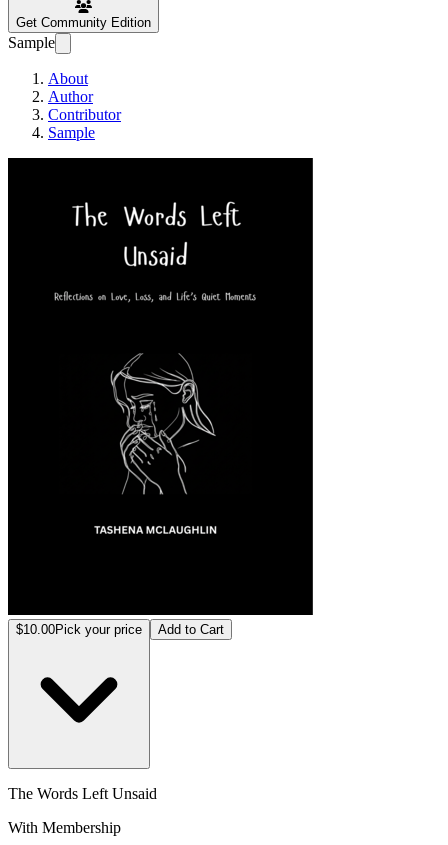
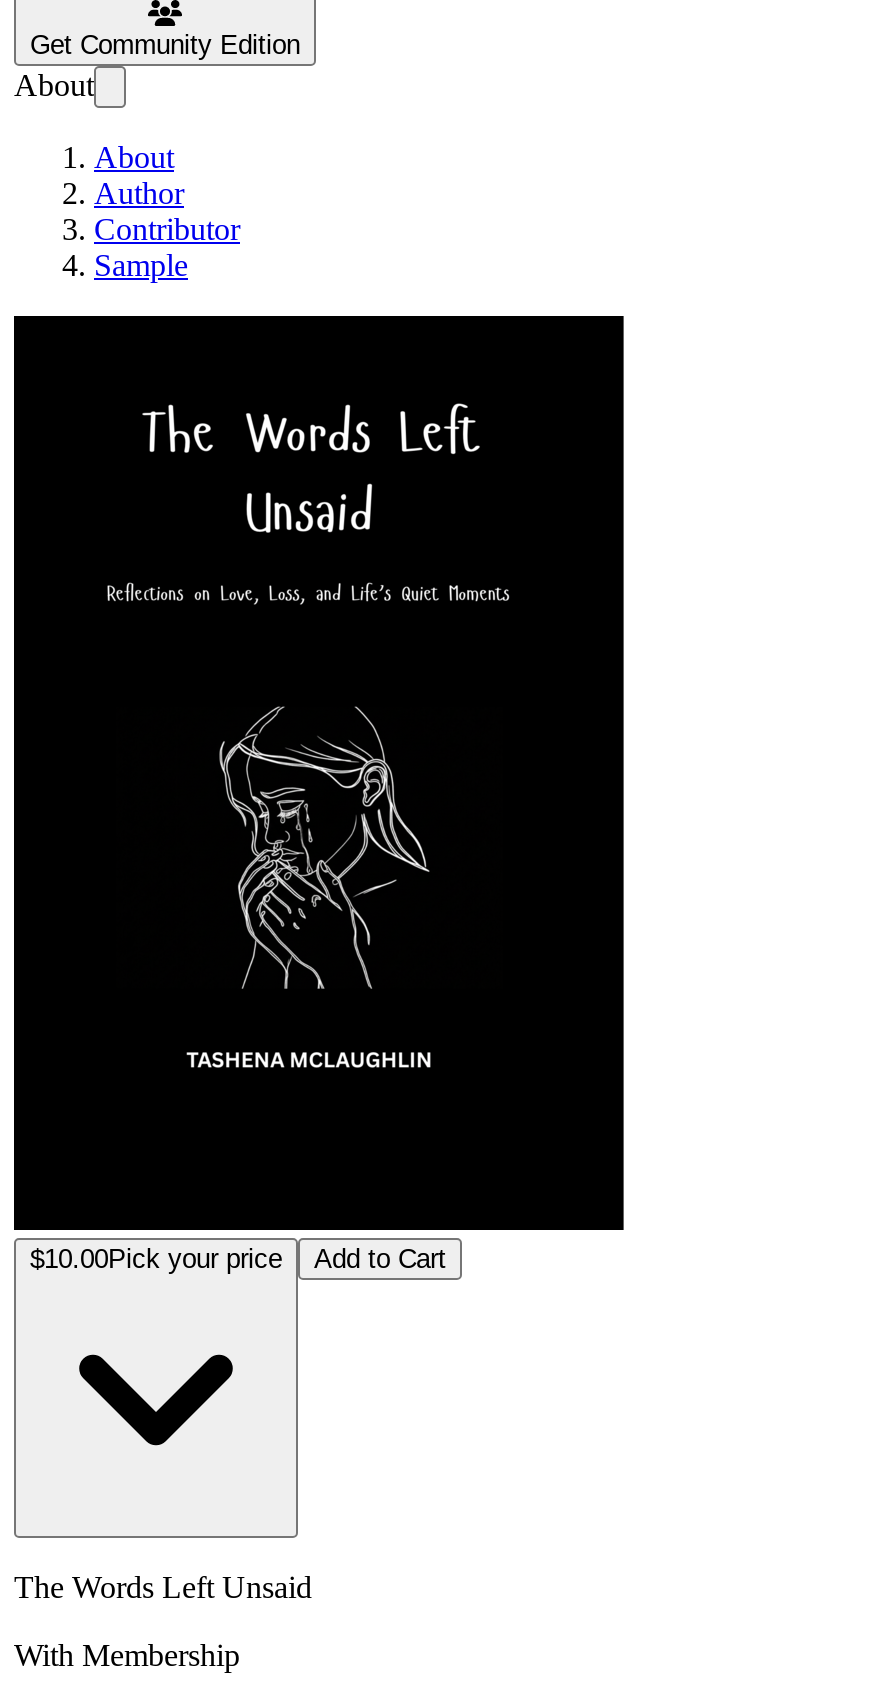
- Sample
+ About
